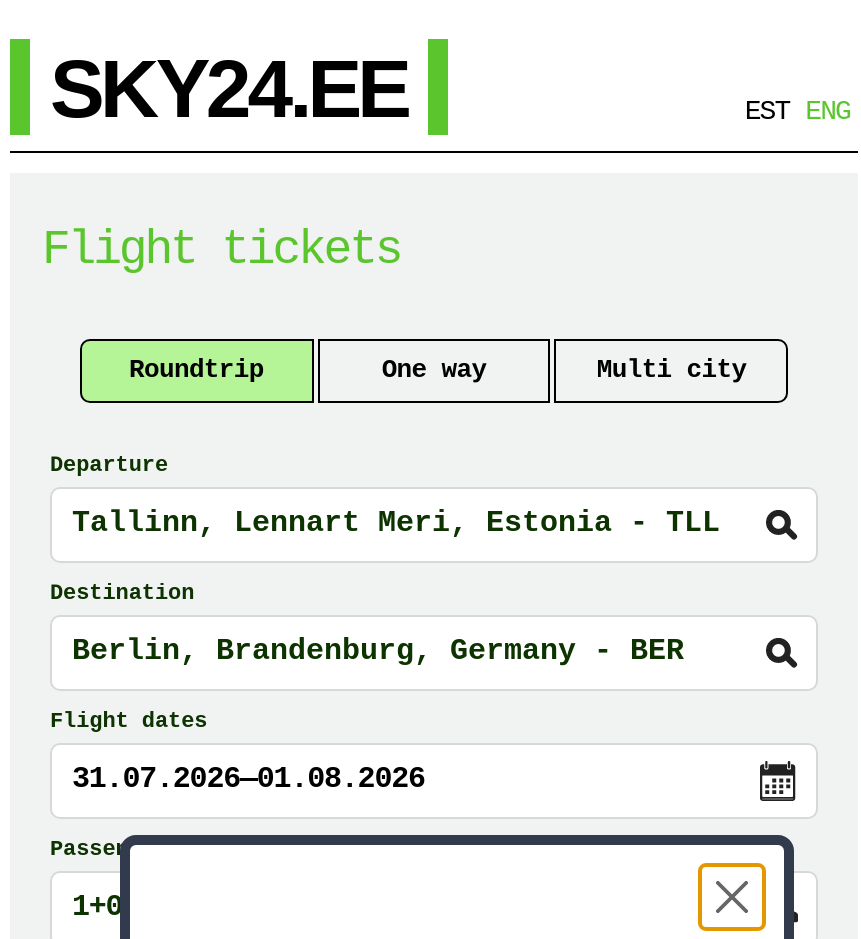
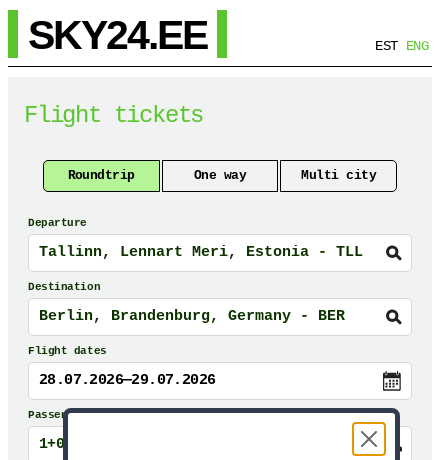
- 31.07.2026—01.08.2026
+ 28.07.2026—29.07.2026
